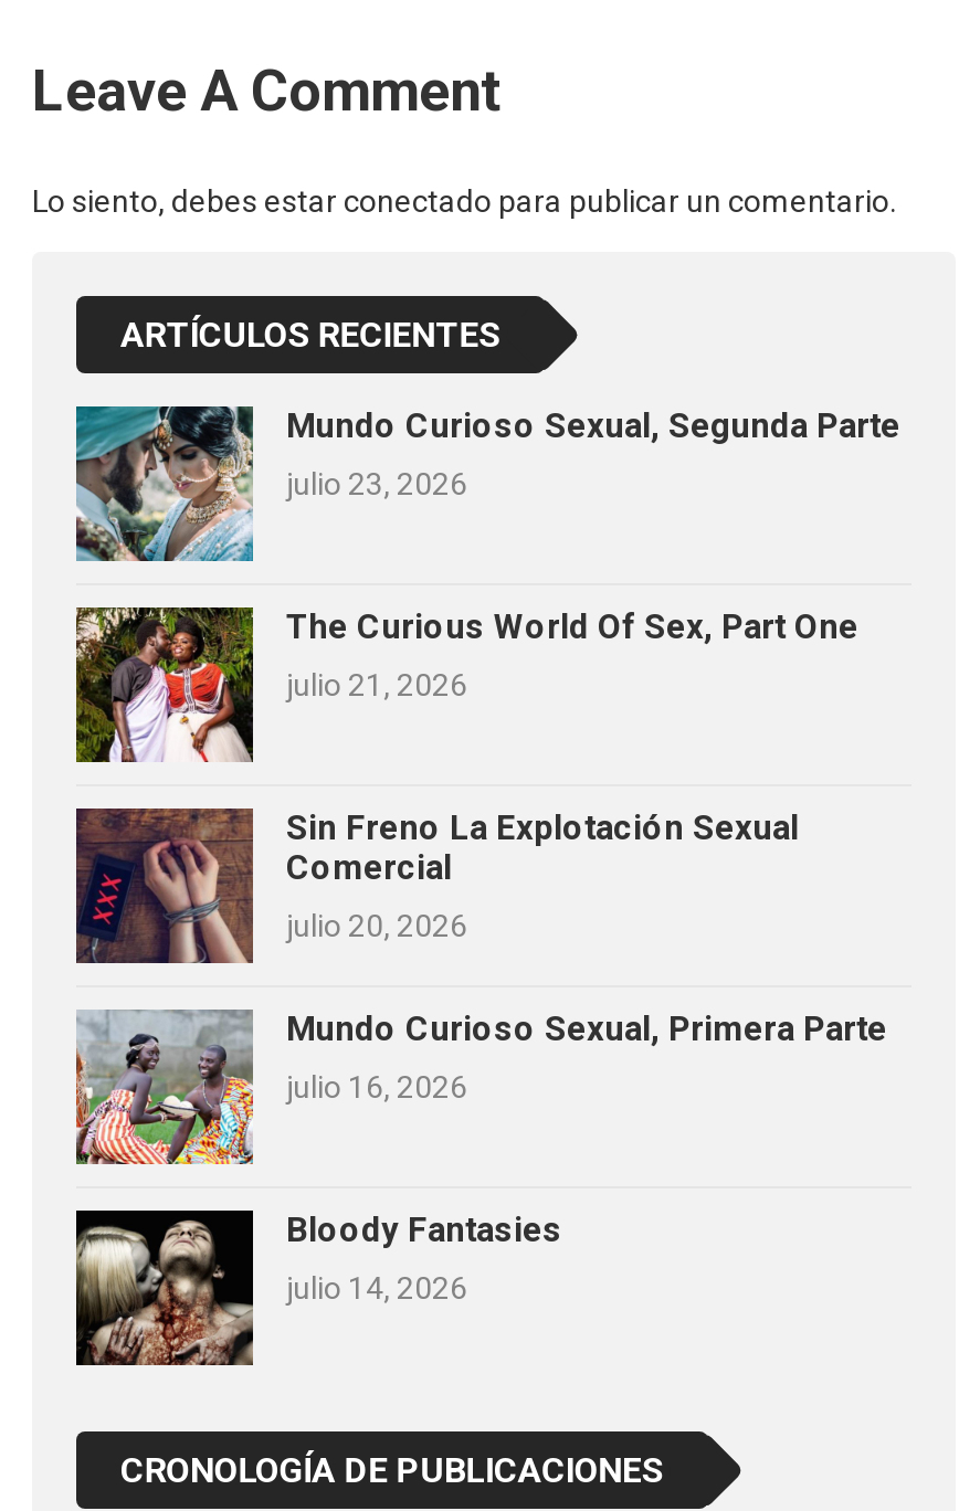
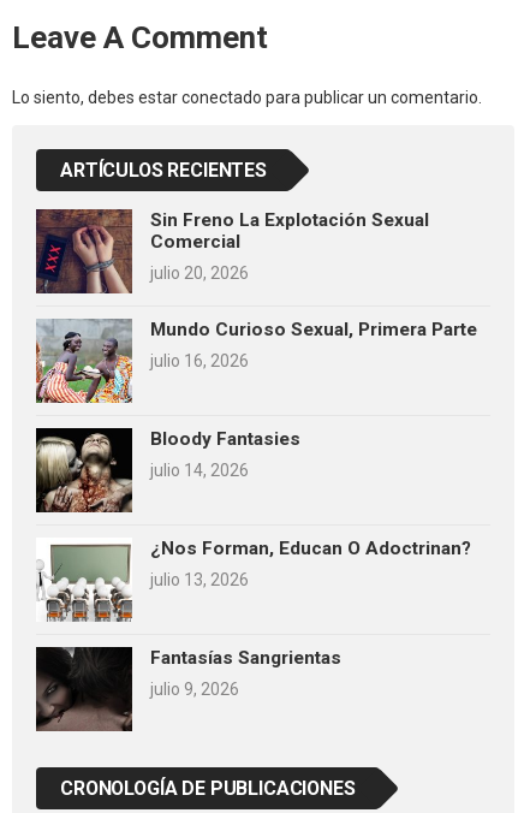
- [image]
- Mundo Curioso Sexual, Segunda Parte
- julio 23, 2026

- [image]
- The Curious World Of Sex, Part One
- julio 21, 2026

moved up: [image] | Sin Freno La Explotación Sexual | Comercial | julio 20, 2026 | Mundo Curioso Sexual, Primera Parte | julio 16, 2026 | Bloody Fantasies | julio 14, 2026

+ [image]
+ ¿Nos Forman, Educan O Adoctrinan?
+ julio 13, 2026

+ [image]
+ Fantasías Sangrientas
+ julio 9, 2026
